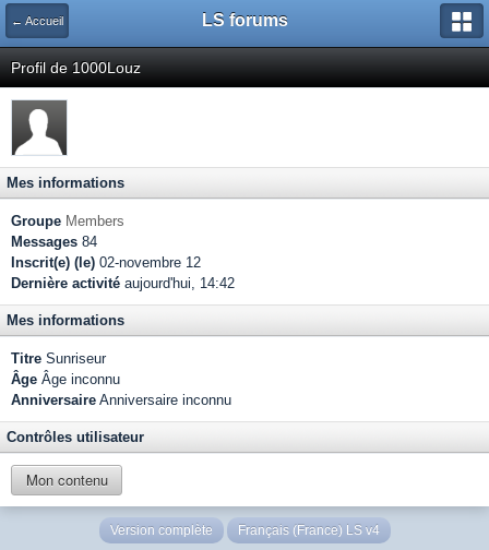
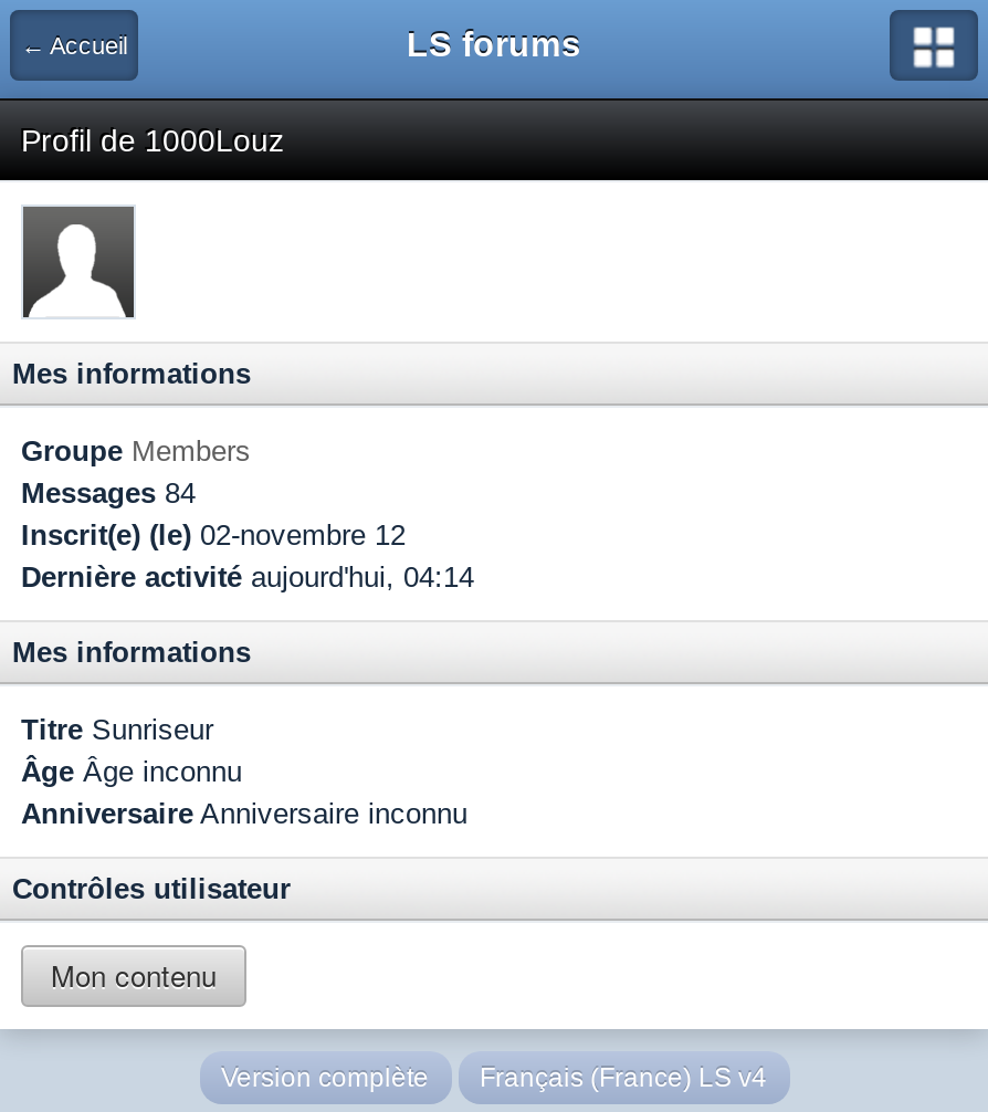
- Dernière activité aujourd'hui, 14:42
+ Dernière activité aujourd'hui, 04:14
